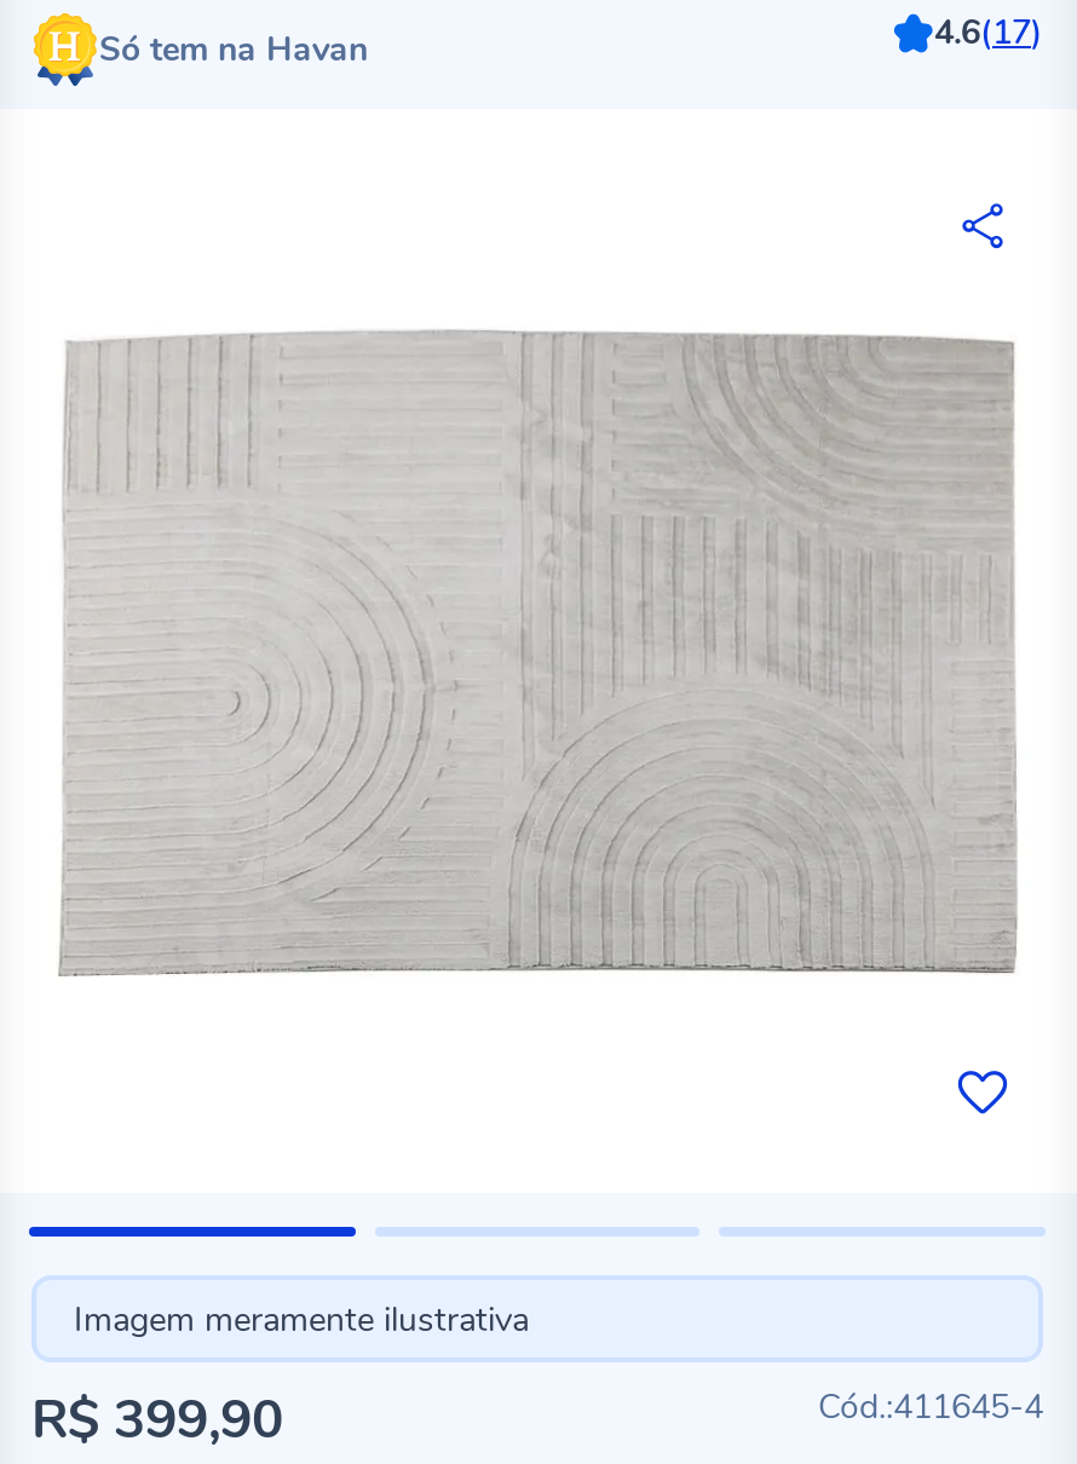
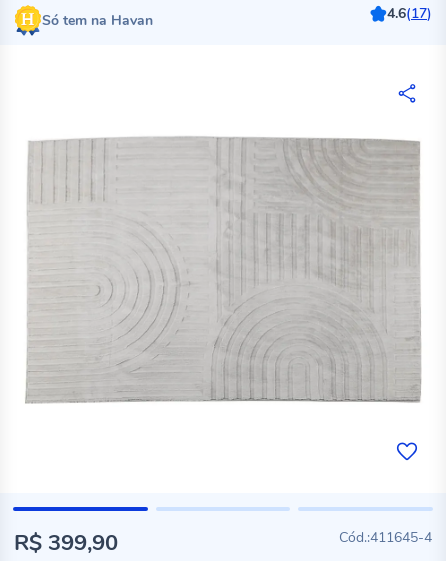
- Imagem meramente ilustrativa
